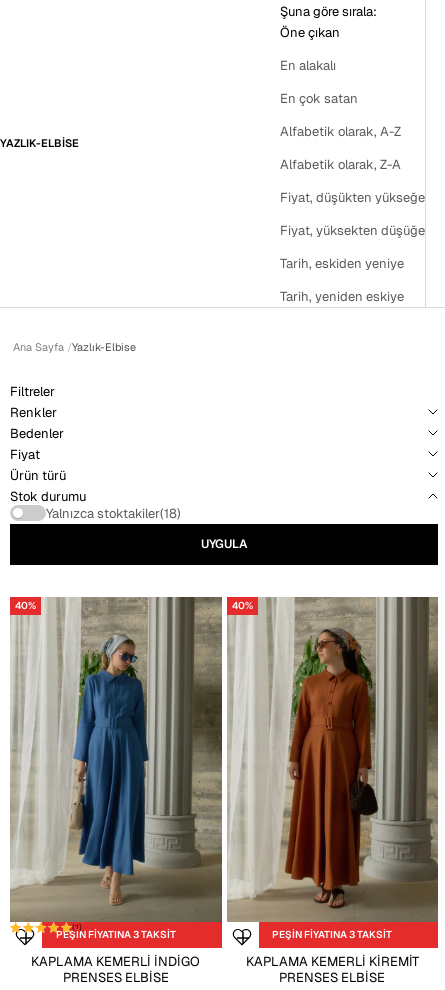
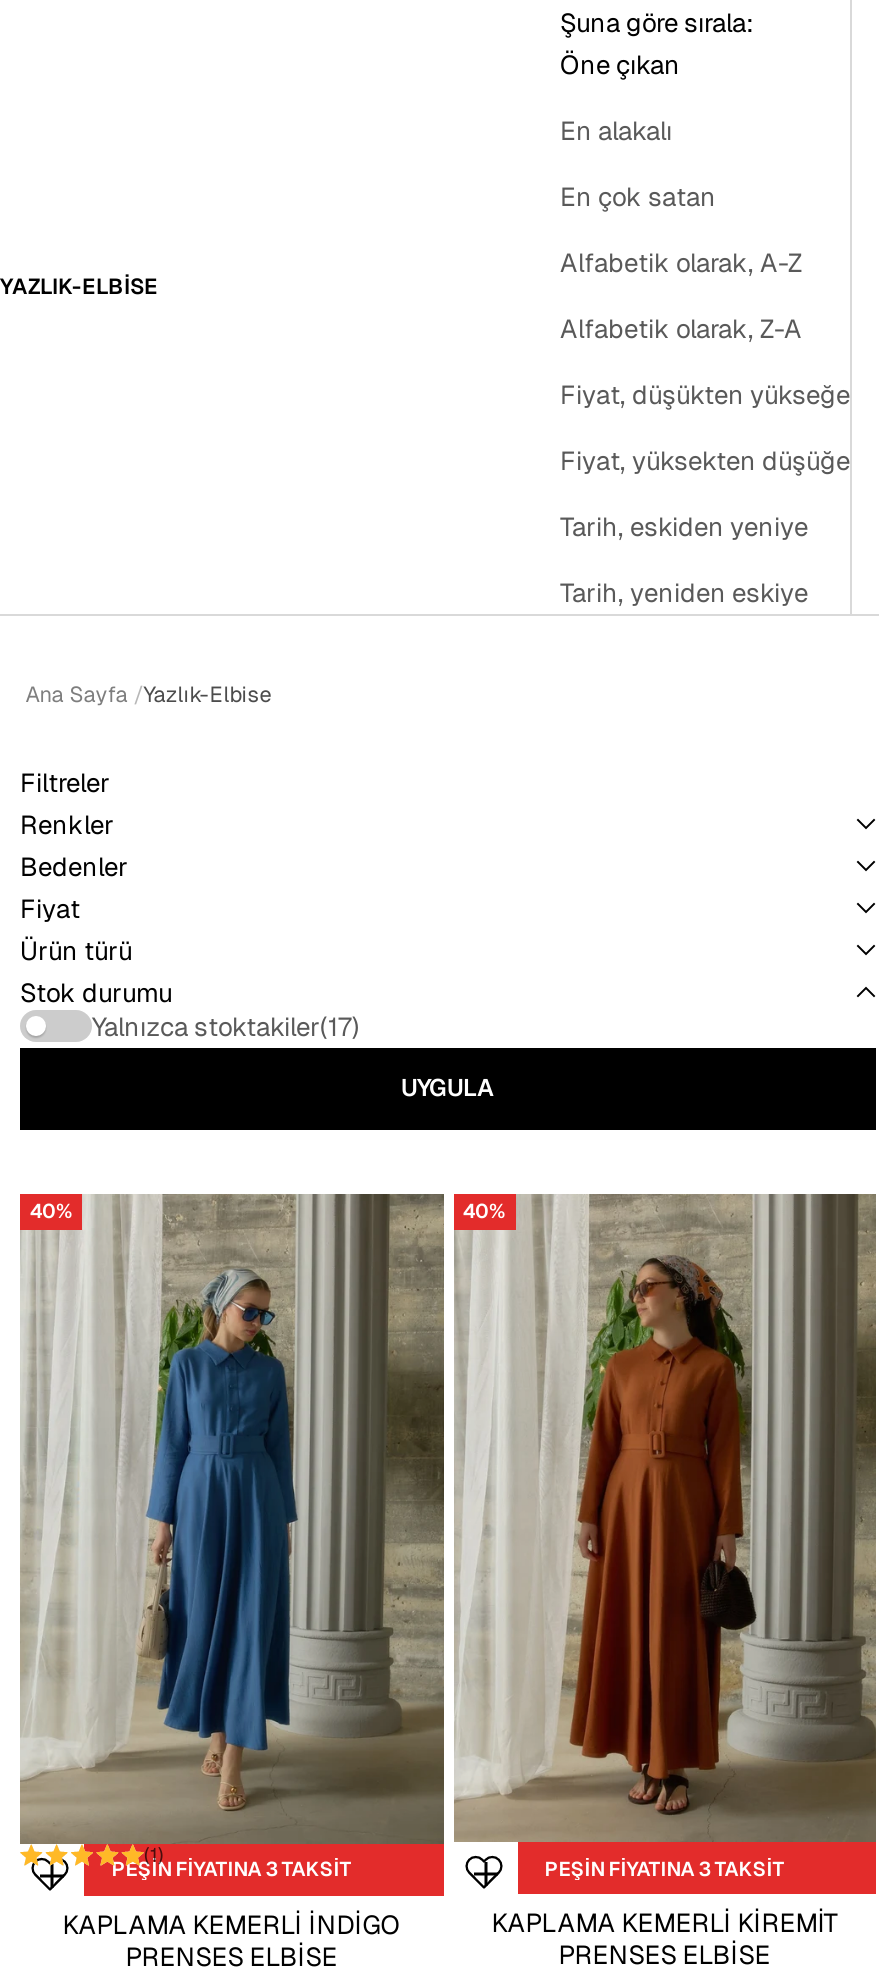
- Yalnızca stoktakiler(18)
+ Yalnızca stoktakiler(17)
